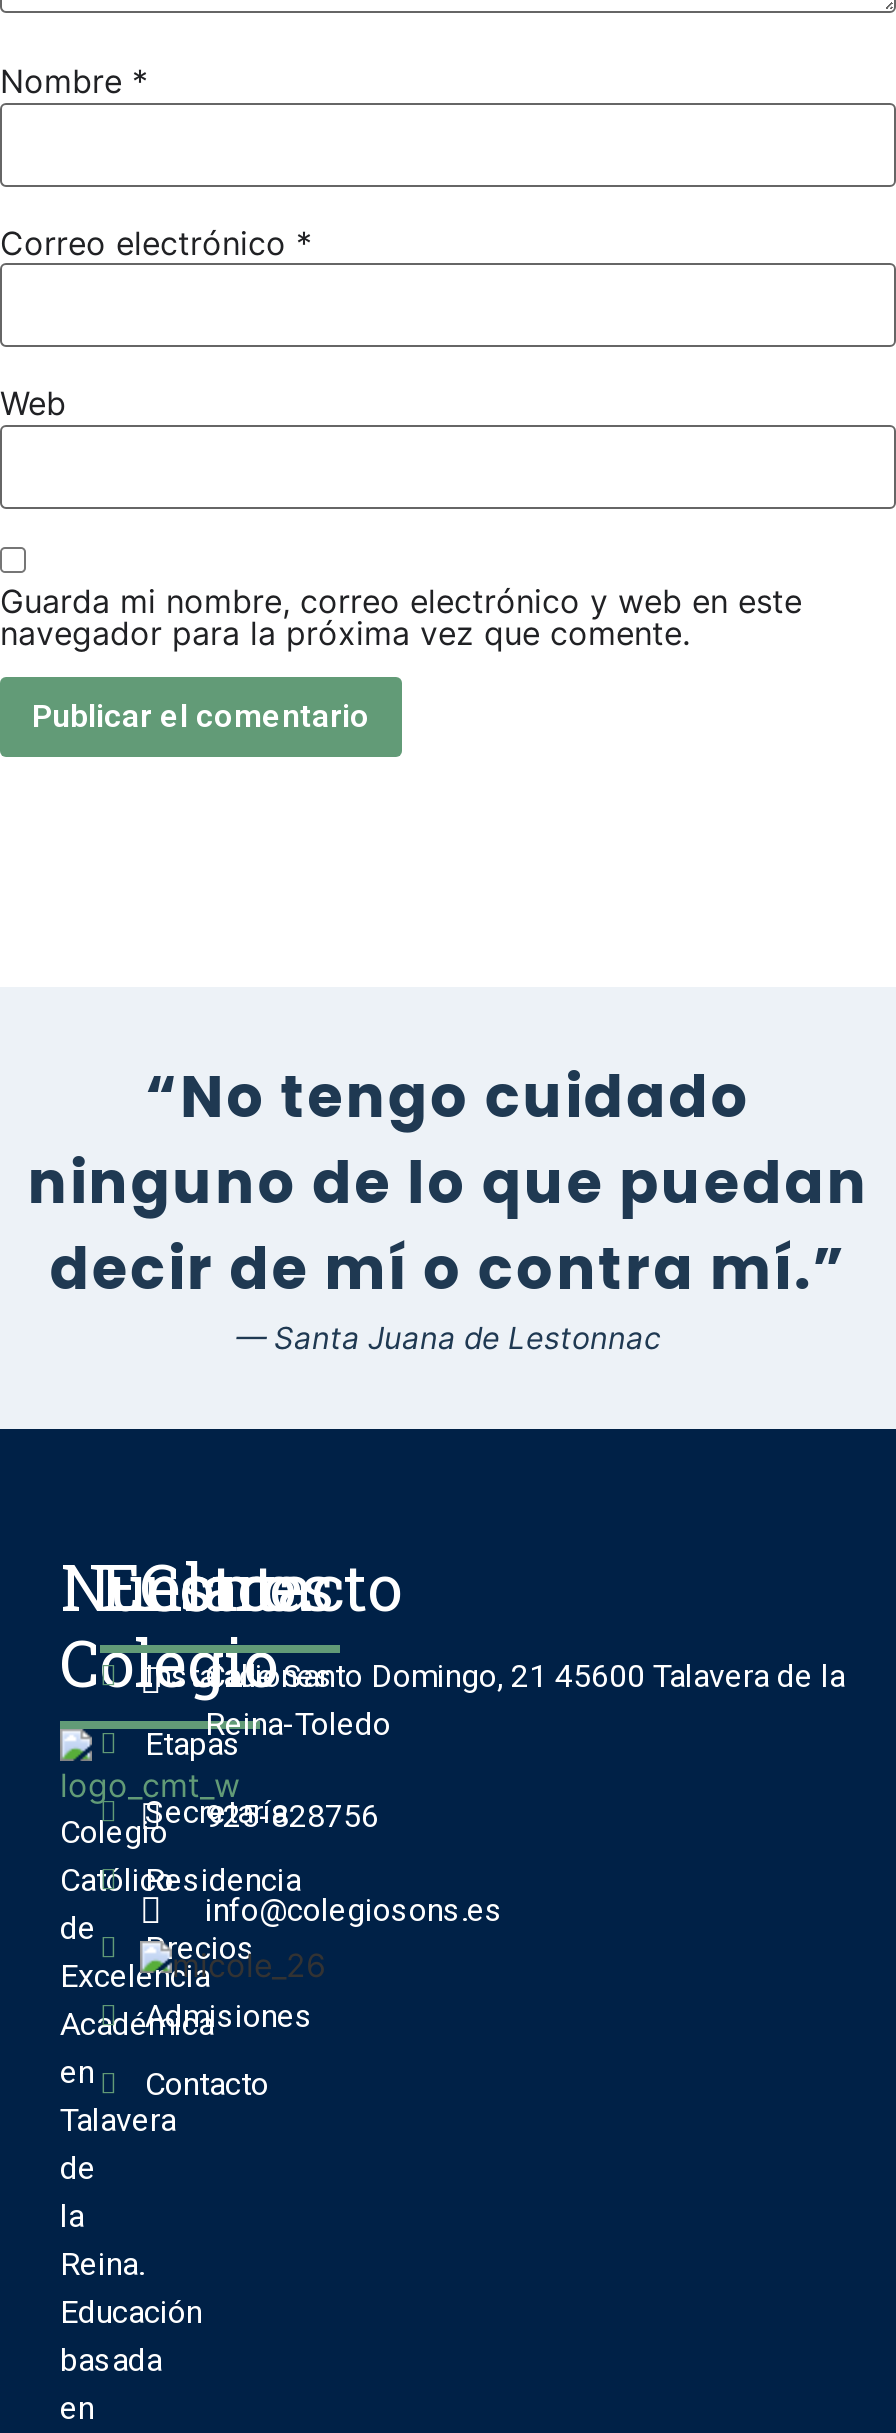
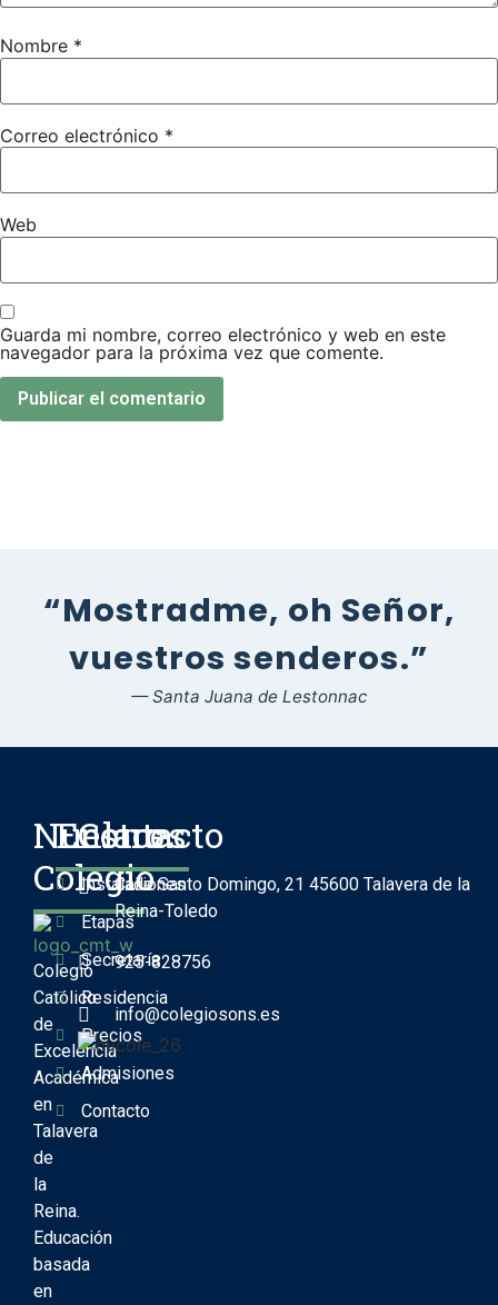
- “No tengo cuidado
- ninguno de lo que puedan
- decir de mí o contra mí.”
+ “Mostradme, oh Señor,
+ vuestros senderos.”
